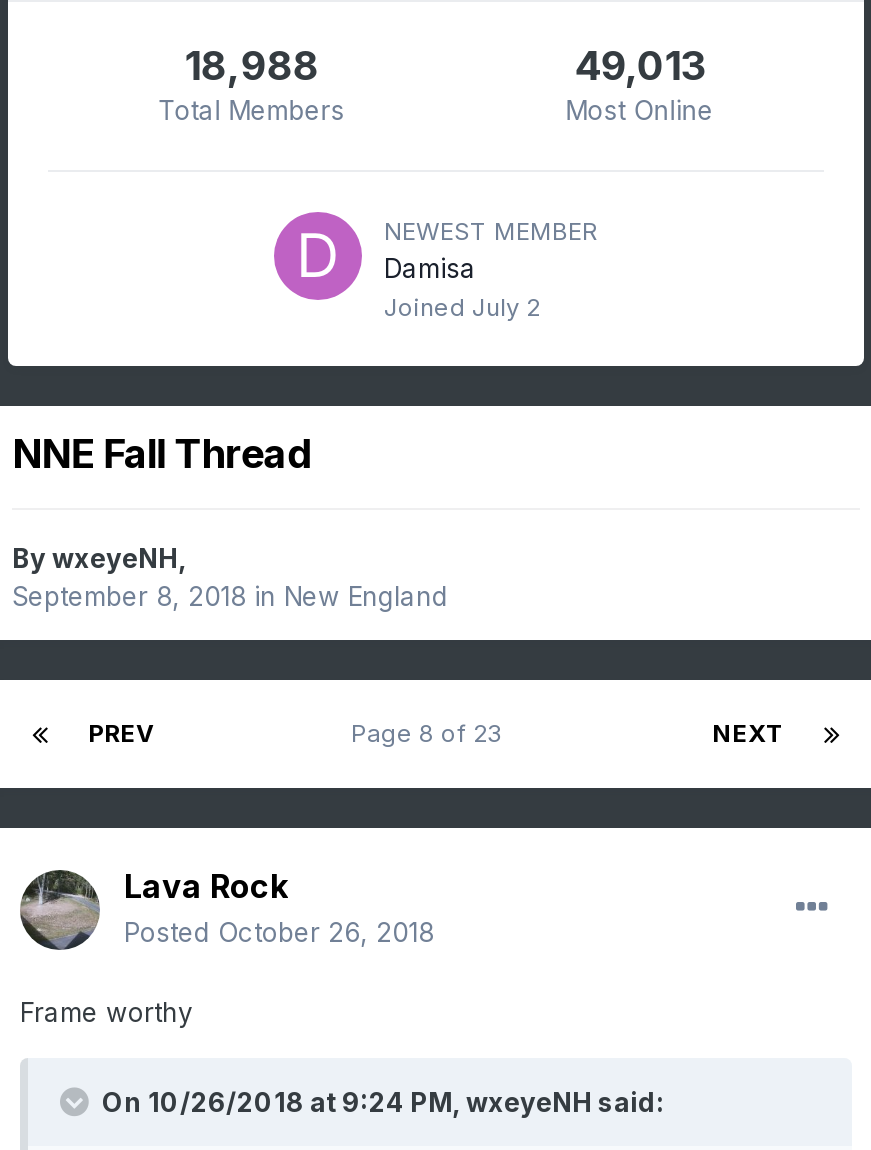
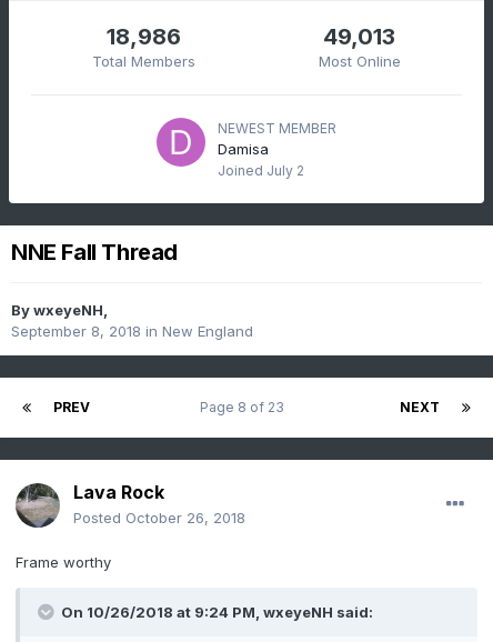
- 18,988
+ 18,986
